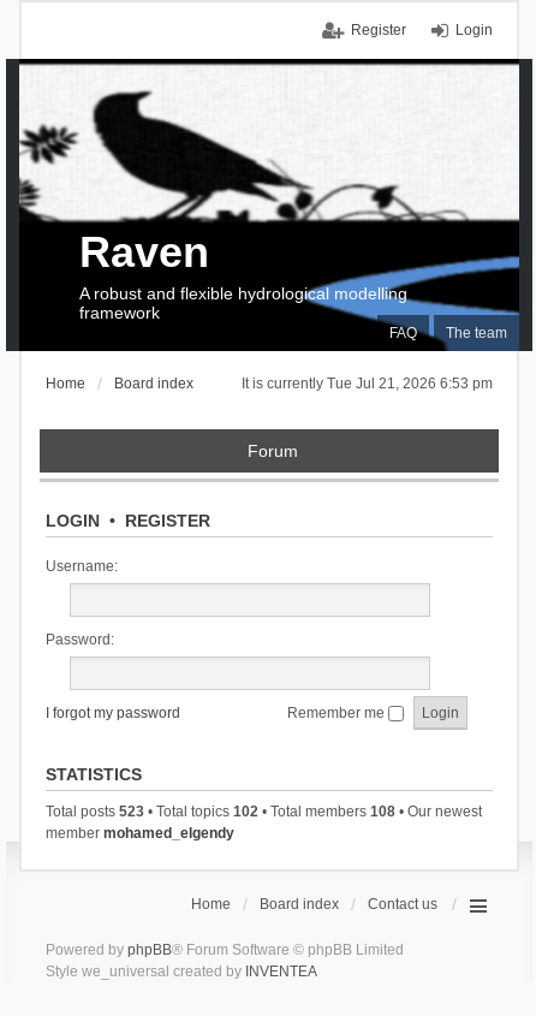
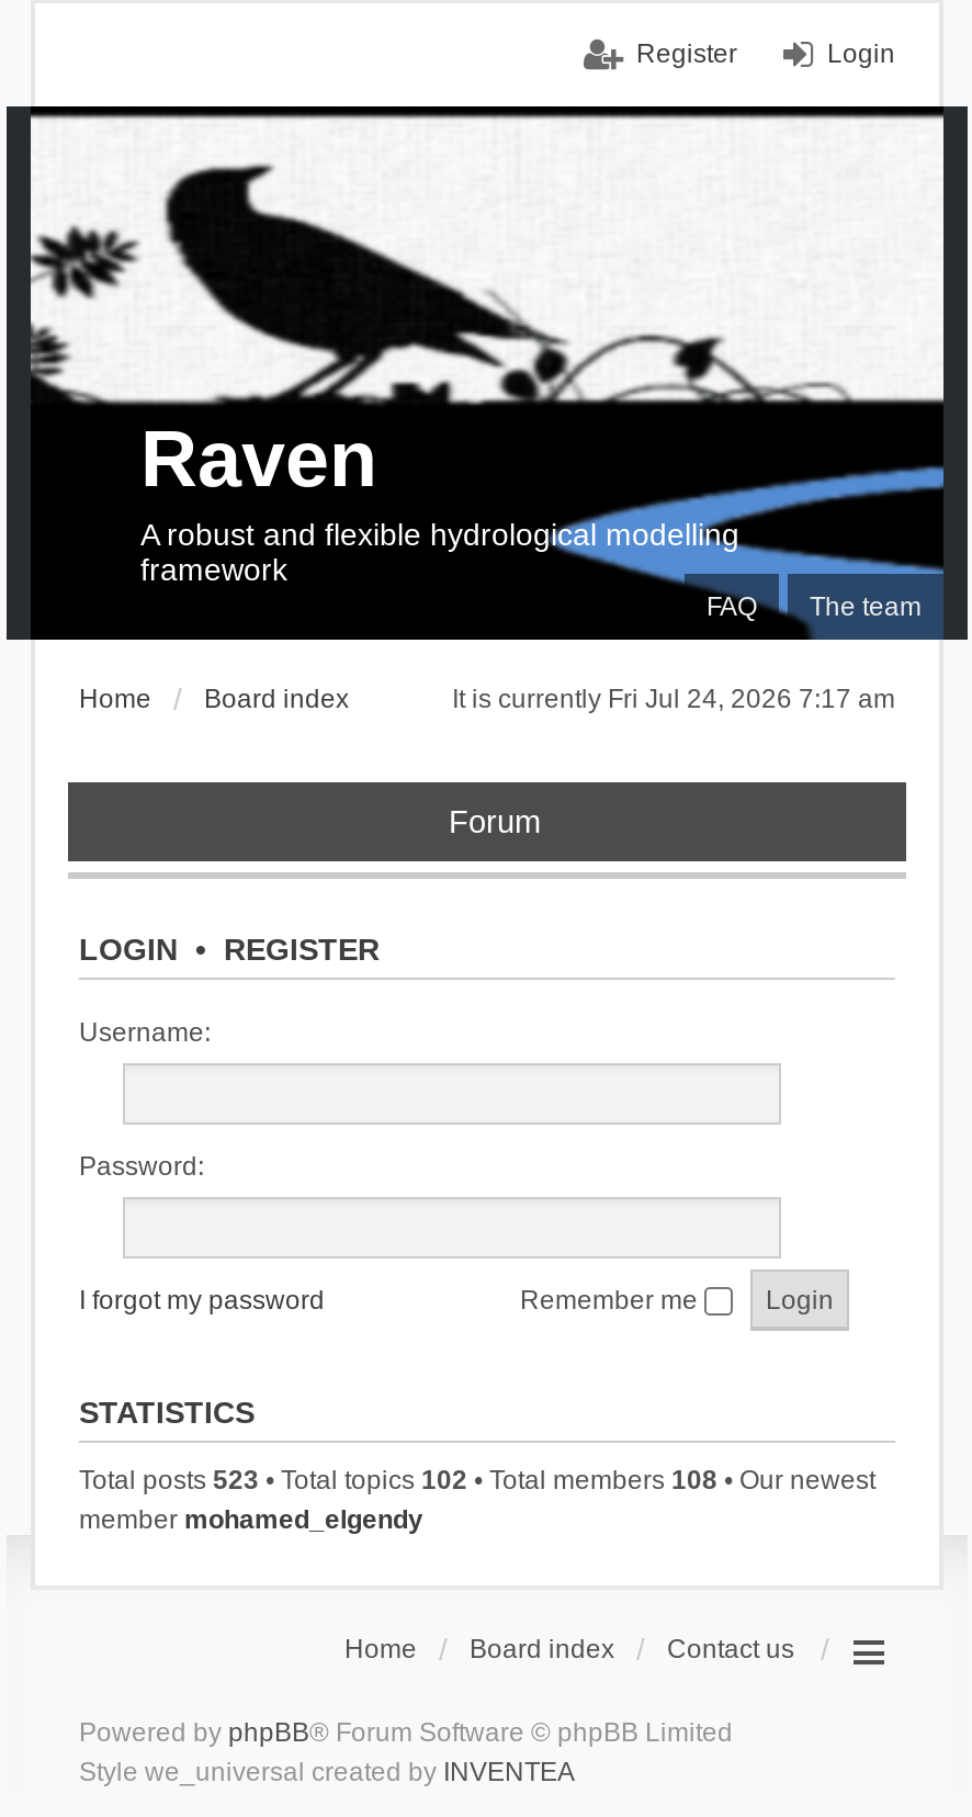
- It is currently Tue Jul 21, 2026 6:53 pm
+ It is currently Fri Jul 24, 2026 7:17 am
